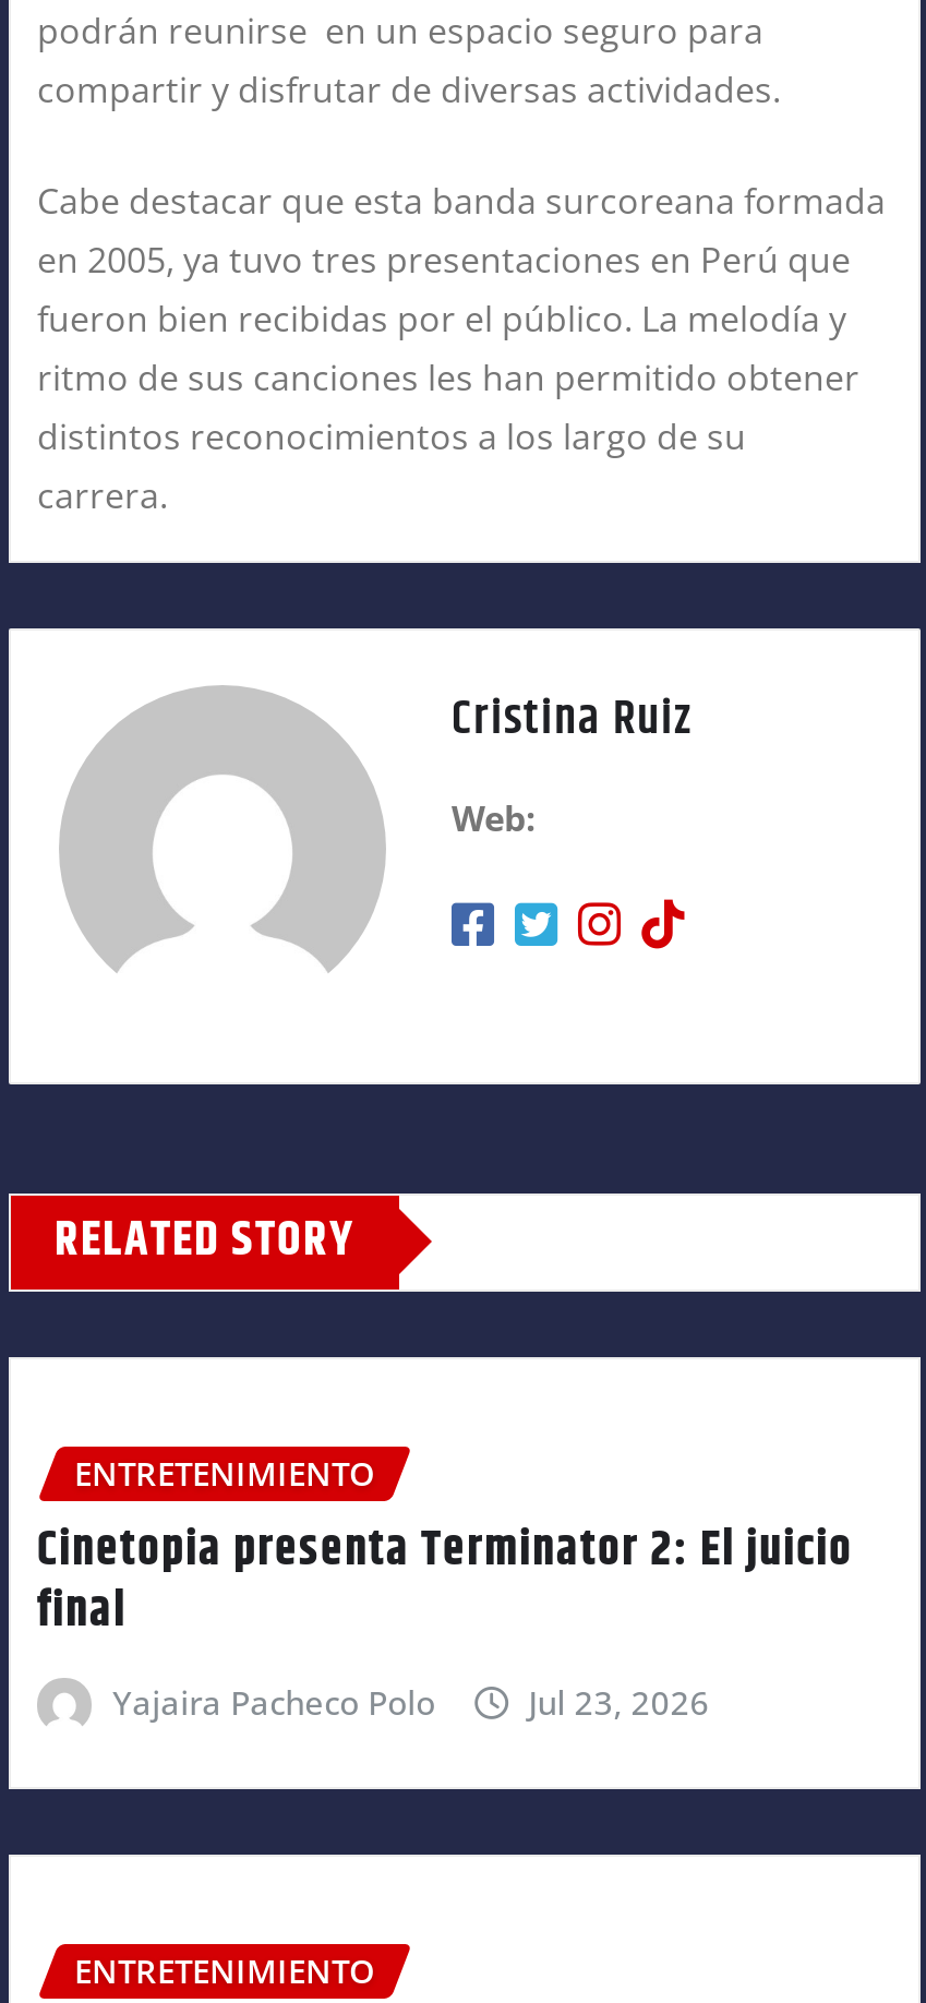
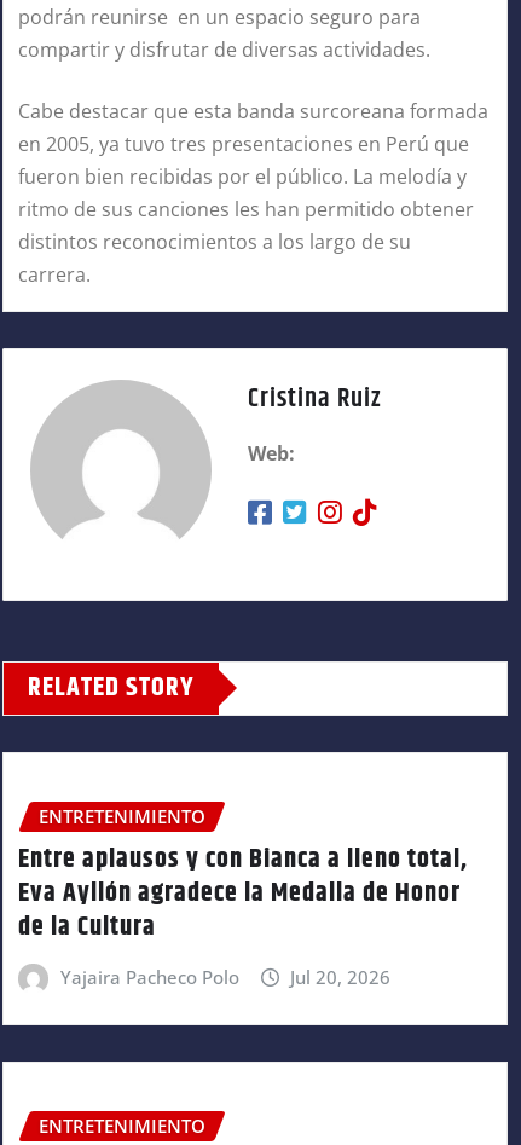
- Cinetopia presenta Terminator 2: El juicio
- final
+ Entre aplausos y con Bianca a lleno total,
+ Eva Ayllón agradece la Medalla de Honor
+ de la Cultura

- Jul 23, 2026
+ Jul 20, 2026
